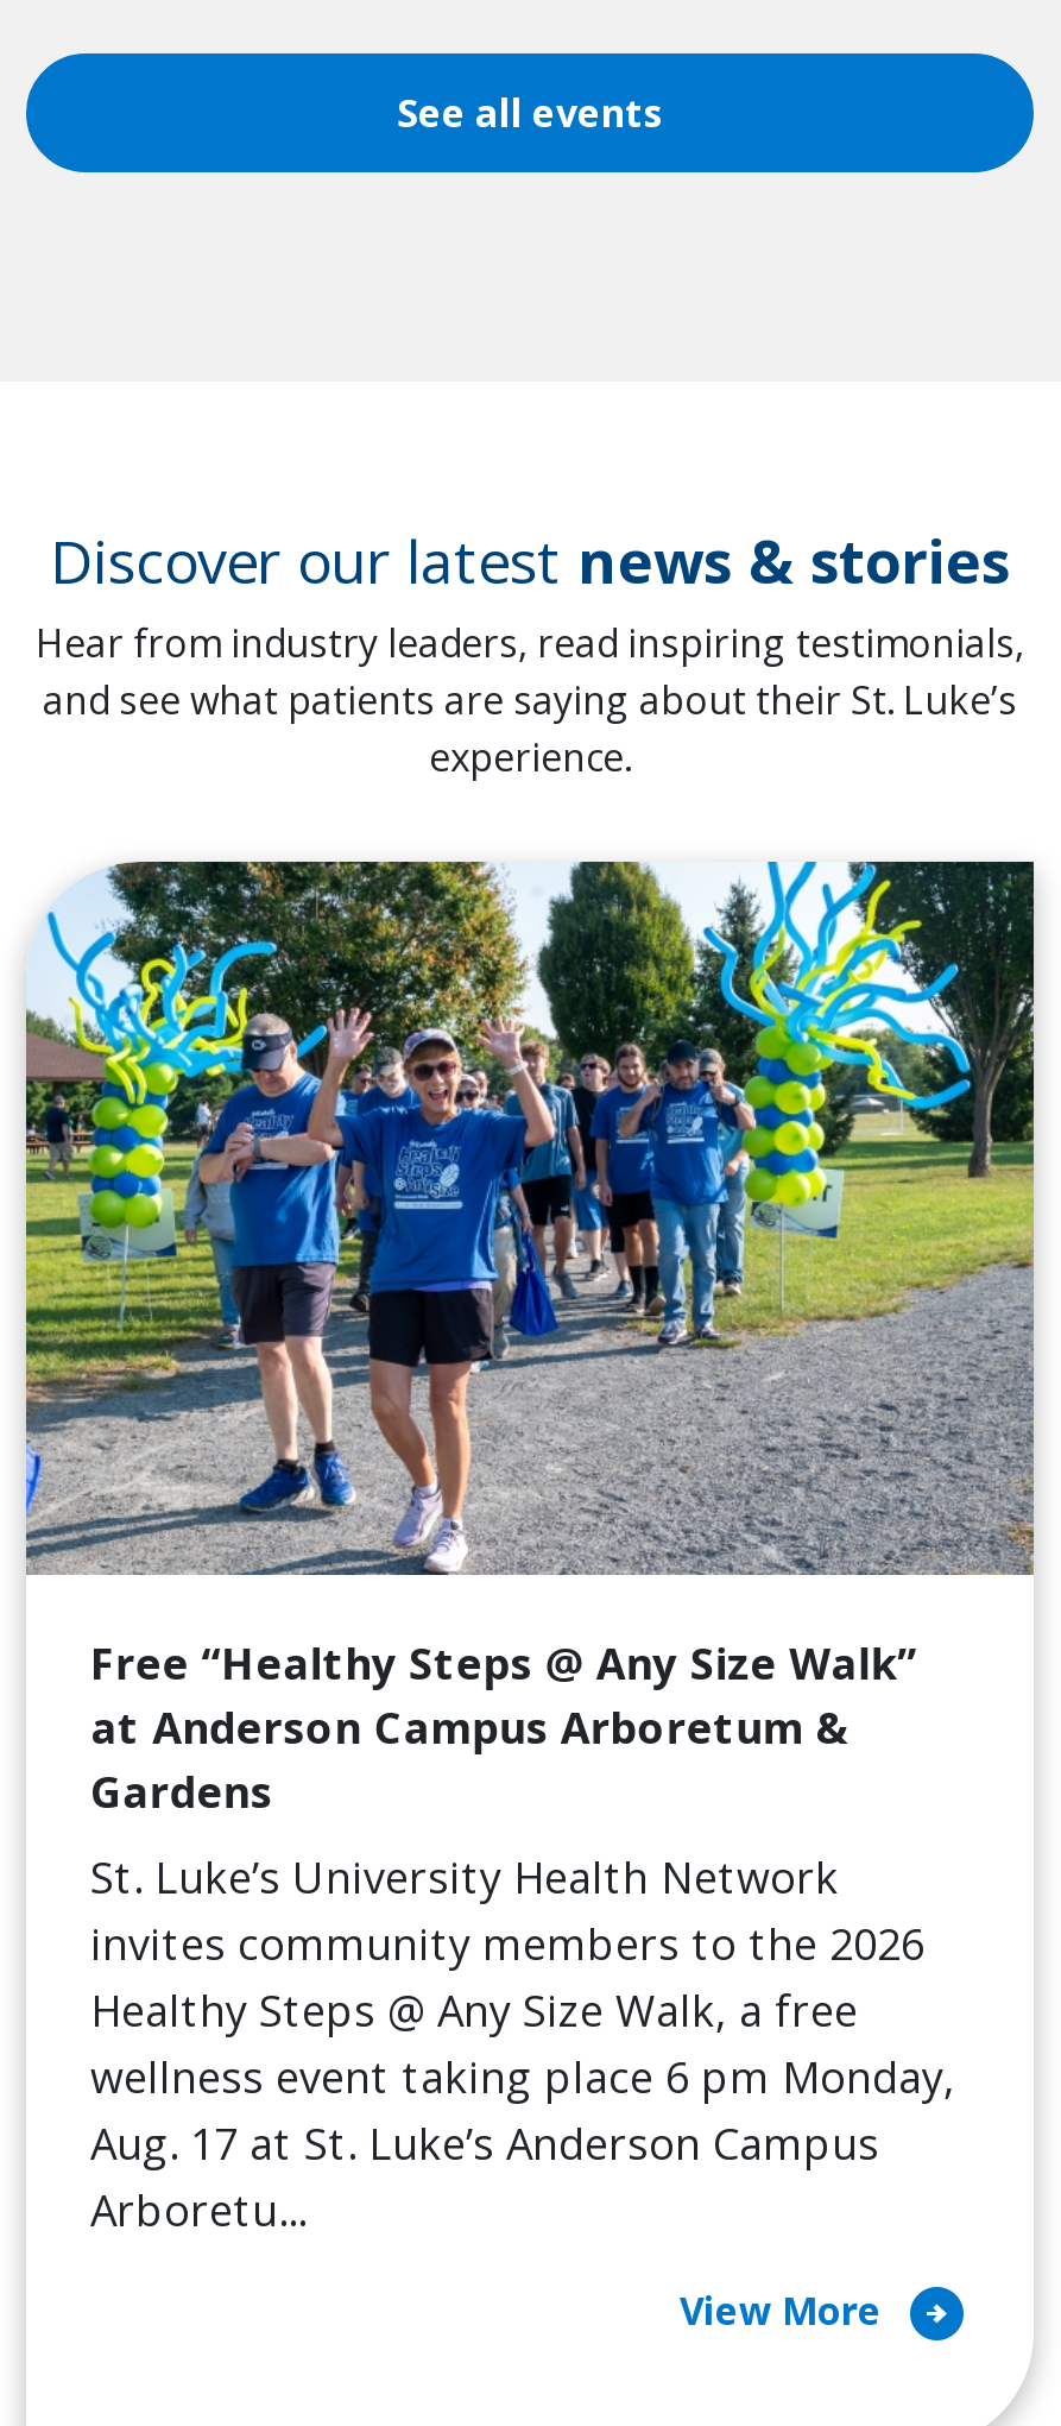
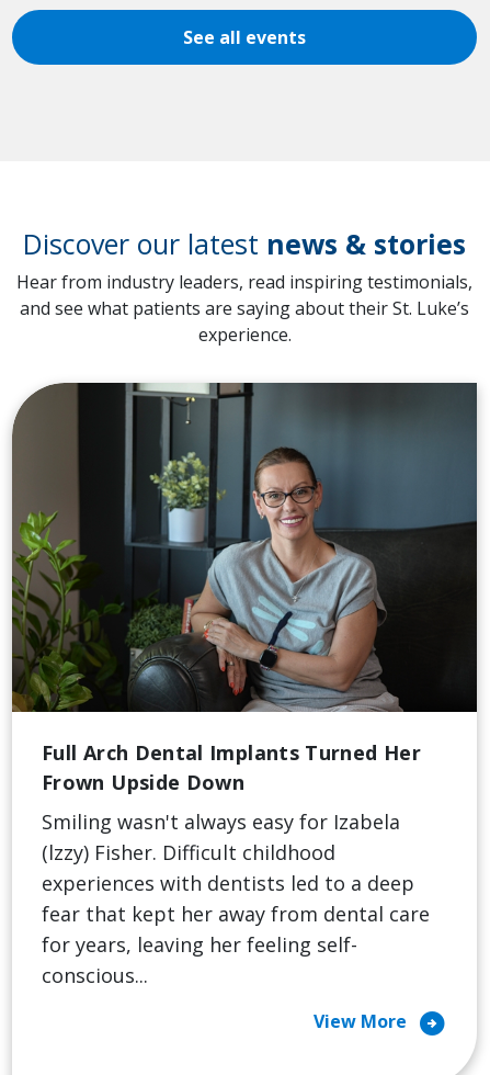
- [image]
- Free “Healthy Steps @ Any Size Walk”
- at Anderson Campus Arboretum &
- Gardens
+ [image]
+ Full Arch Dental Implants Turned Her
+ Frown Upside Down

- St. Luke’s University Health Network
- invites community members to the 2026
- Healthy Steps @ Any Size Walk, a free
- wellness event taking place 6 pm Monday,
- Aug. 17 at St. Luke’s Anderson Campus
- Arboretu...
+ Smiling wasn't always easy for Izabela
+ (lzzy) Fisher. Difficult childhood
+ experiences with dentists led to a deep
+ fear that kept her away from dental care
+ for years, leaving her feeling self-
+ conscious...
